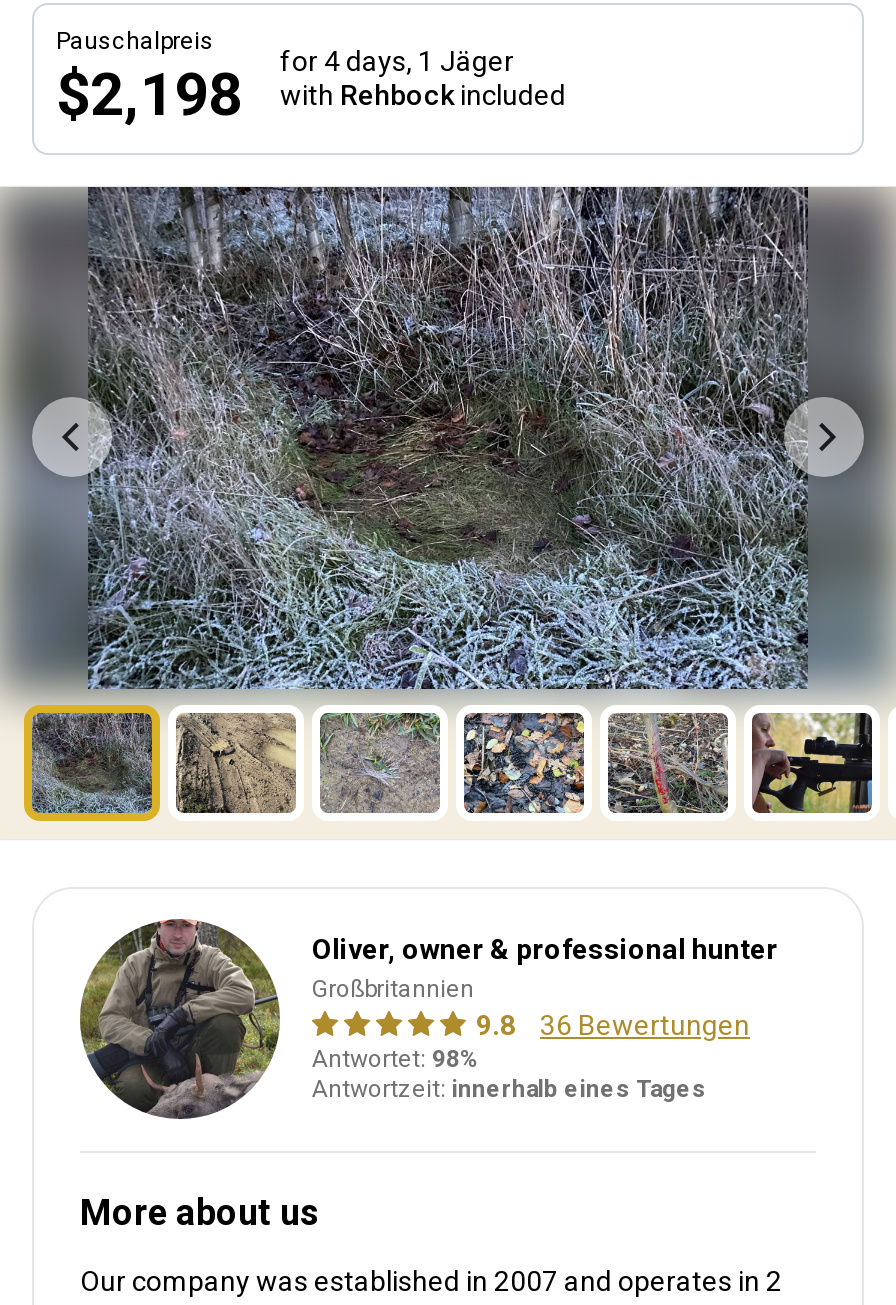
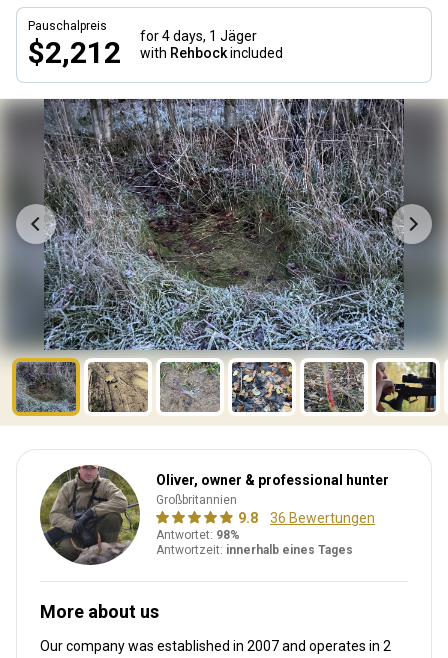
- $2,198 for 4 days, 1 Jäger with Rehbock included
+ $2,212 for 4 days, 1 Jäger with Rehbock included
